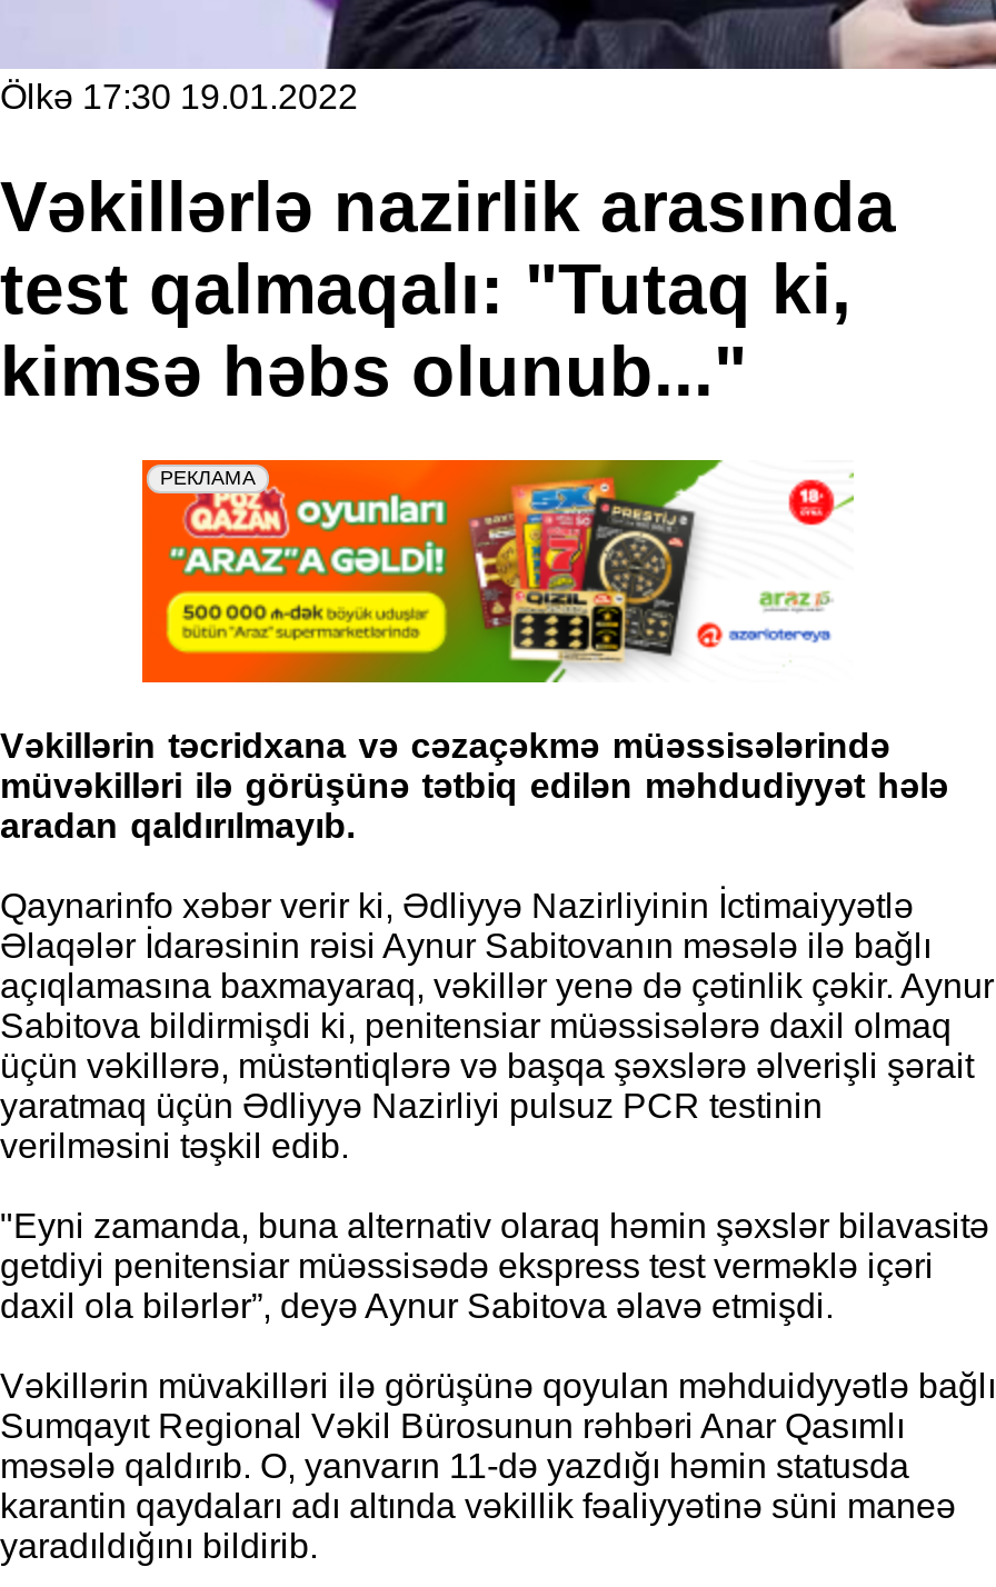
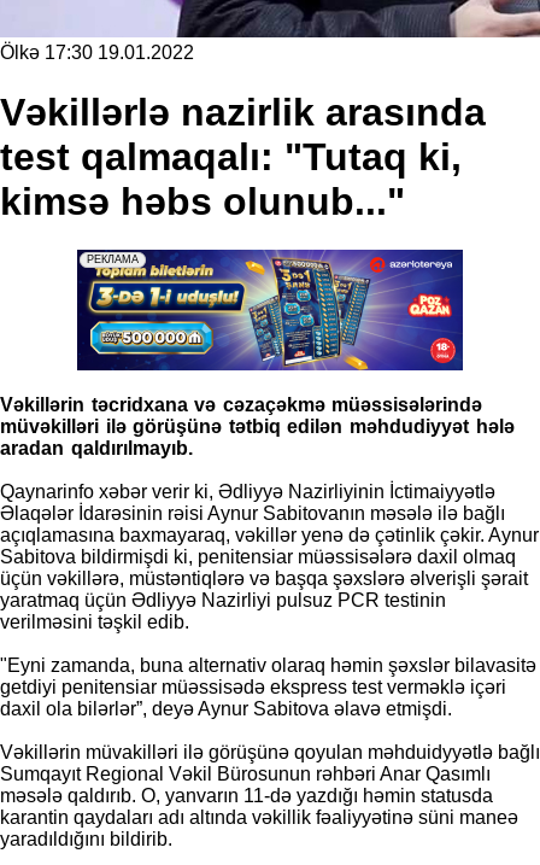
- [image]
+ [image]
